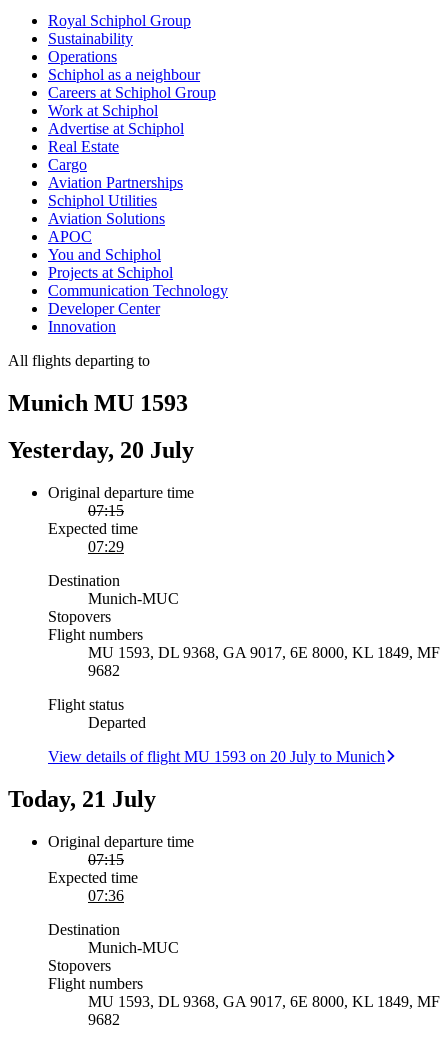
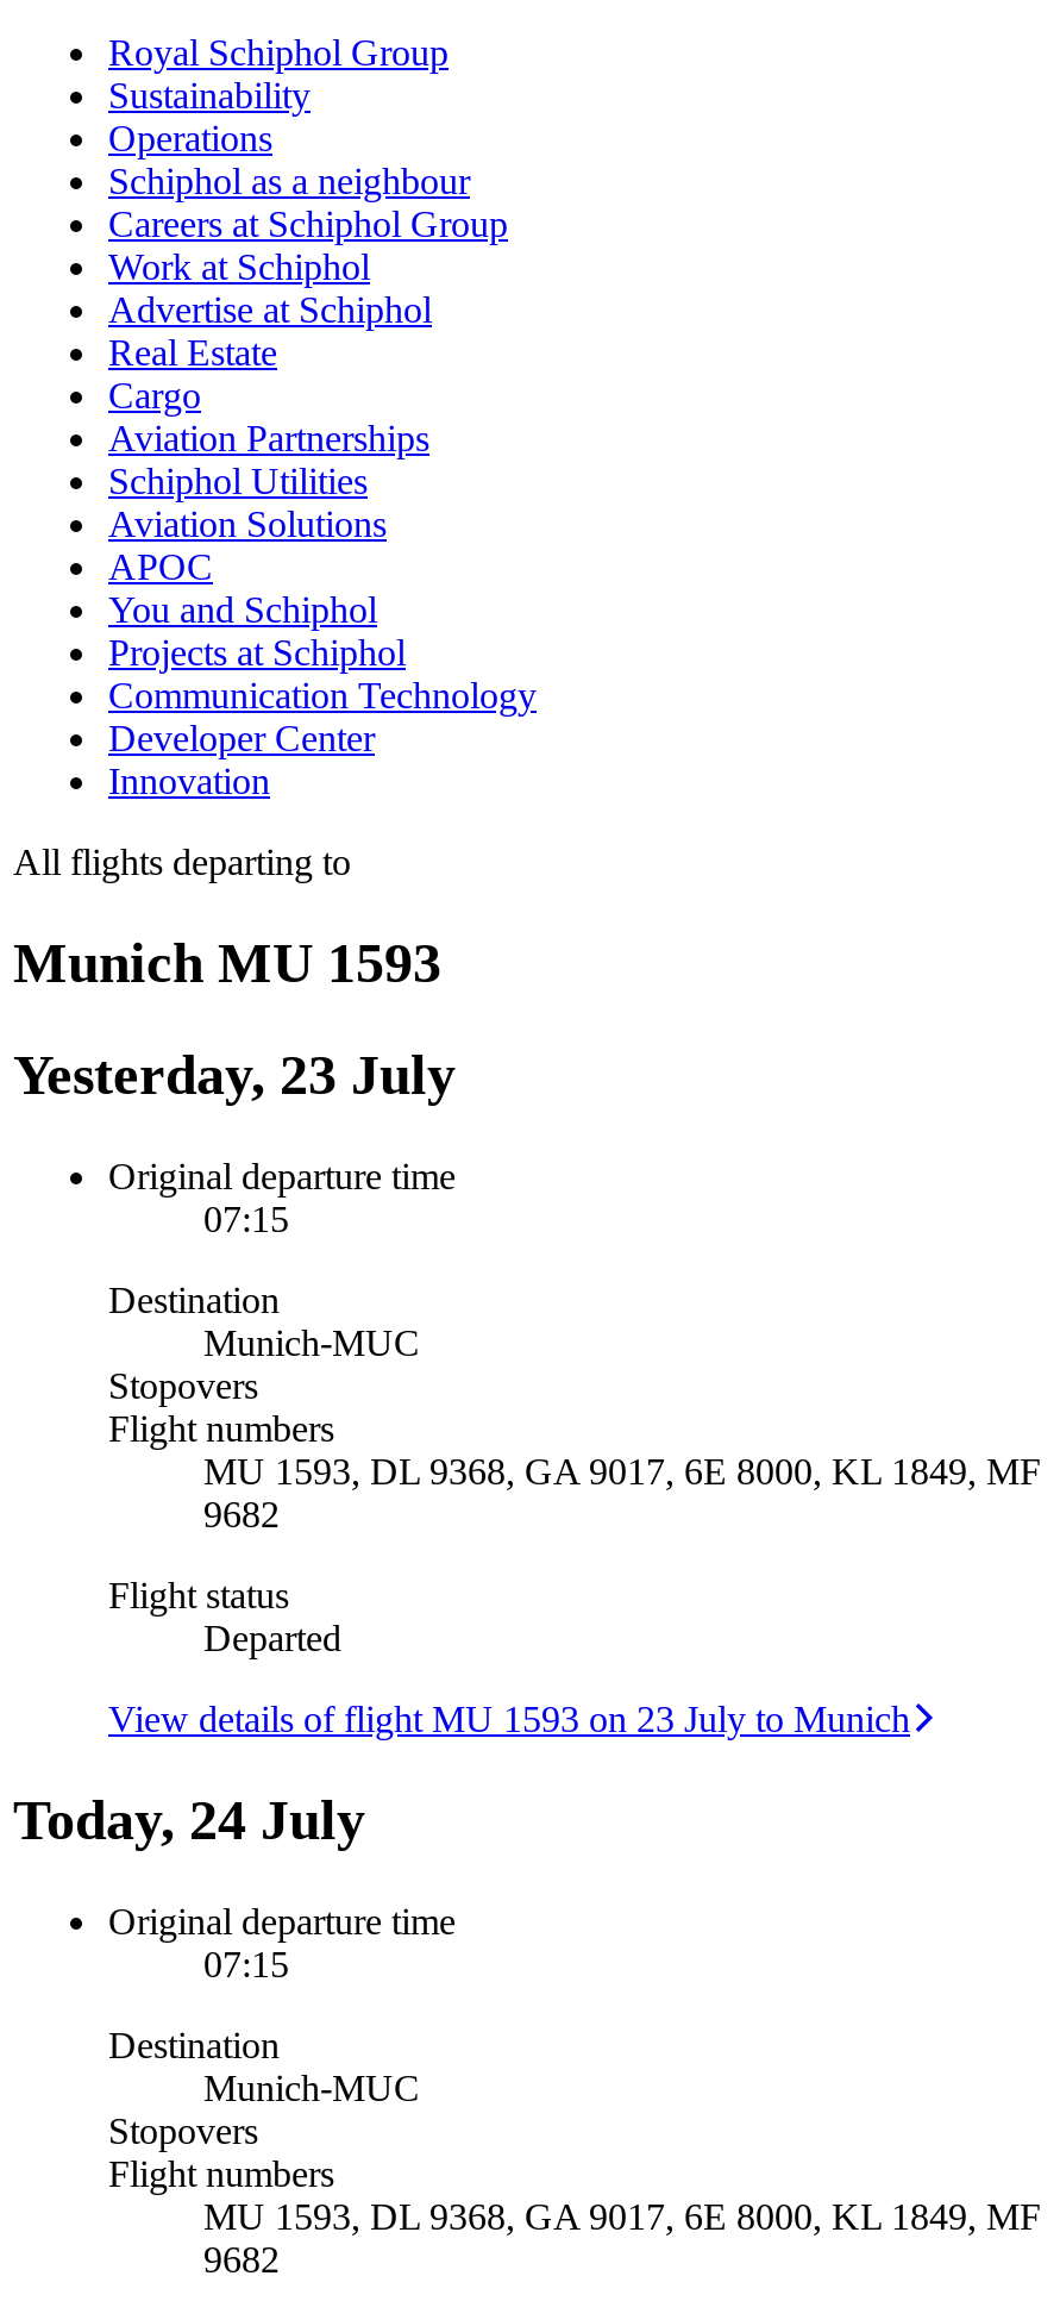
- Yesterday, 20 July
+ Yesterday, 23 July

- Expected time
- 07:29

- View details of flight MU 1593 on 20 July to Munich
+ View details of flight MU 1593 on 23 July to Munich

- Today, 21 July
+ Today, 24 July

- Expected time
- 07:36
